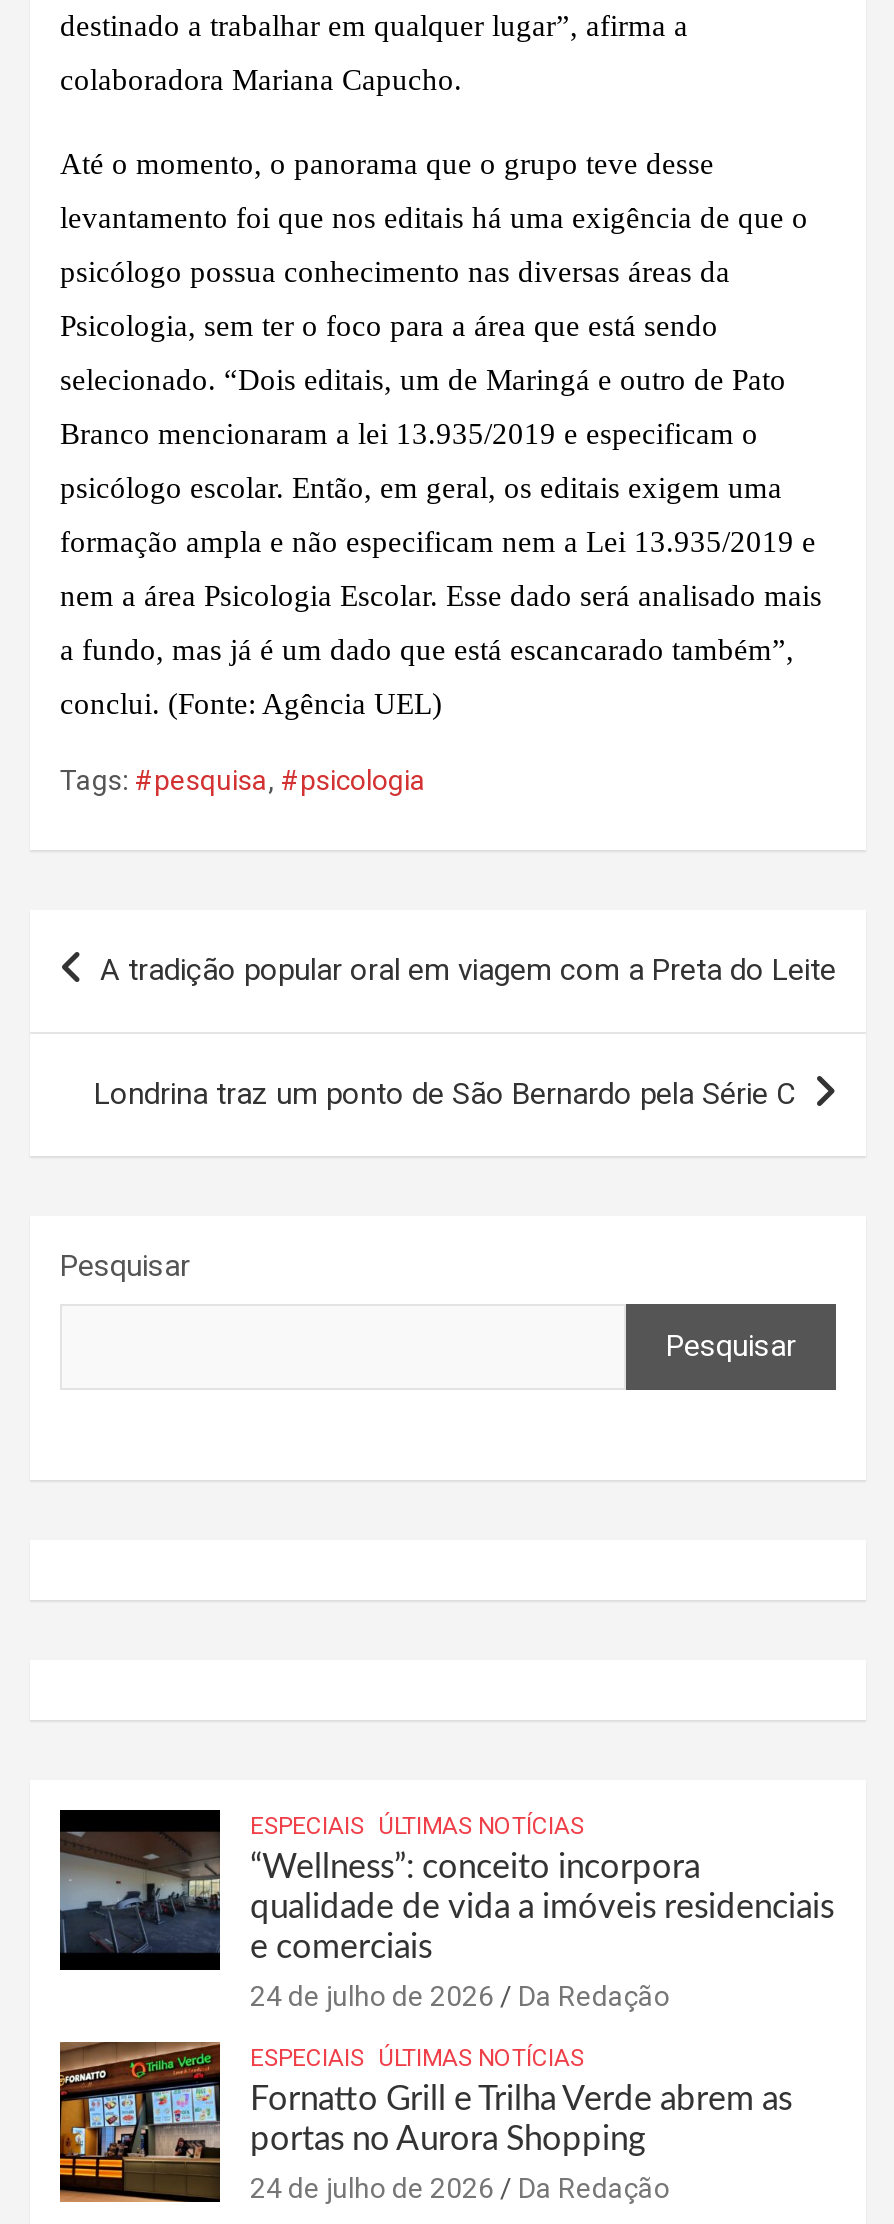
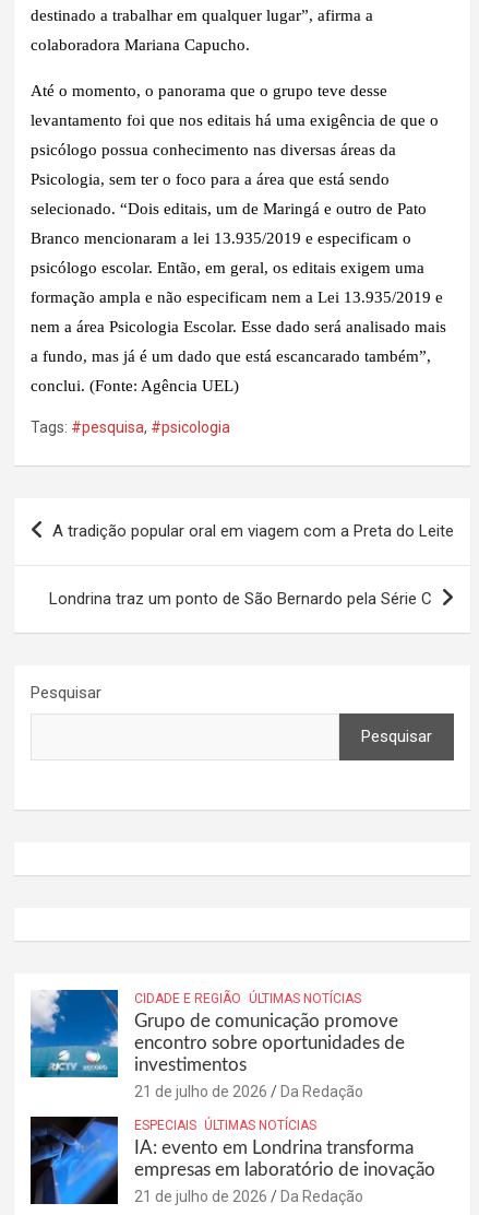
- [image]
- ESPECIAIS ÚLTIMAS NOTÍCIAS
- “Wellness”: conceito incorpora
- qualidade de vida a imóveis residenciais
- e comerciais
+ [image]
+ CIDADE E REGIÃO ÚLTIMAS NOTÍCIAS
+ Grupo de comunicação promove
+ encontro sobre oportunidades de
+ investimentos

- 24 de julho de 2026 Da Redação
+ 21 de julho de 2026 Da Redação

- [image]
- Fornatto Grill e Trilha Verde abrem as
- portas no Aurora Shopping
+ [image]
+ IA: evento em Londrina transforma
+ empresas em laboratório de inovação

- 24 de julho de 2026 Da Redação
+ 21 de julho de 2026 Da Redação
